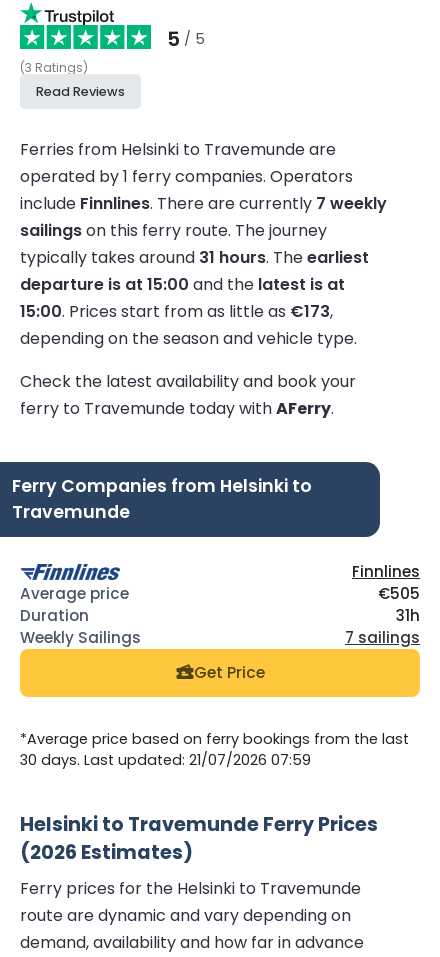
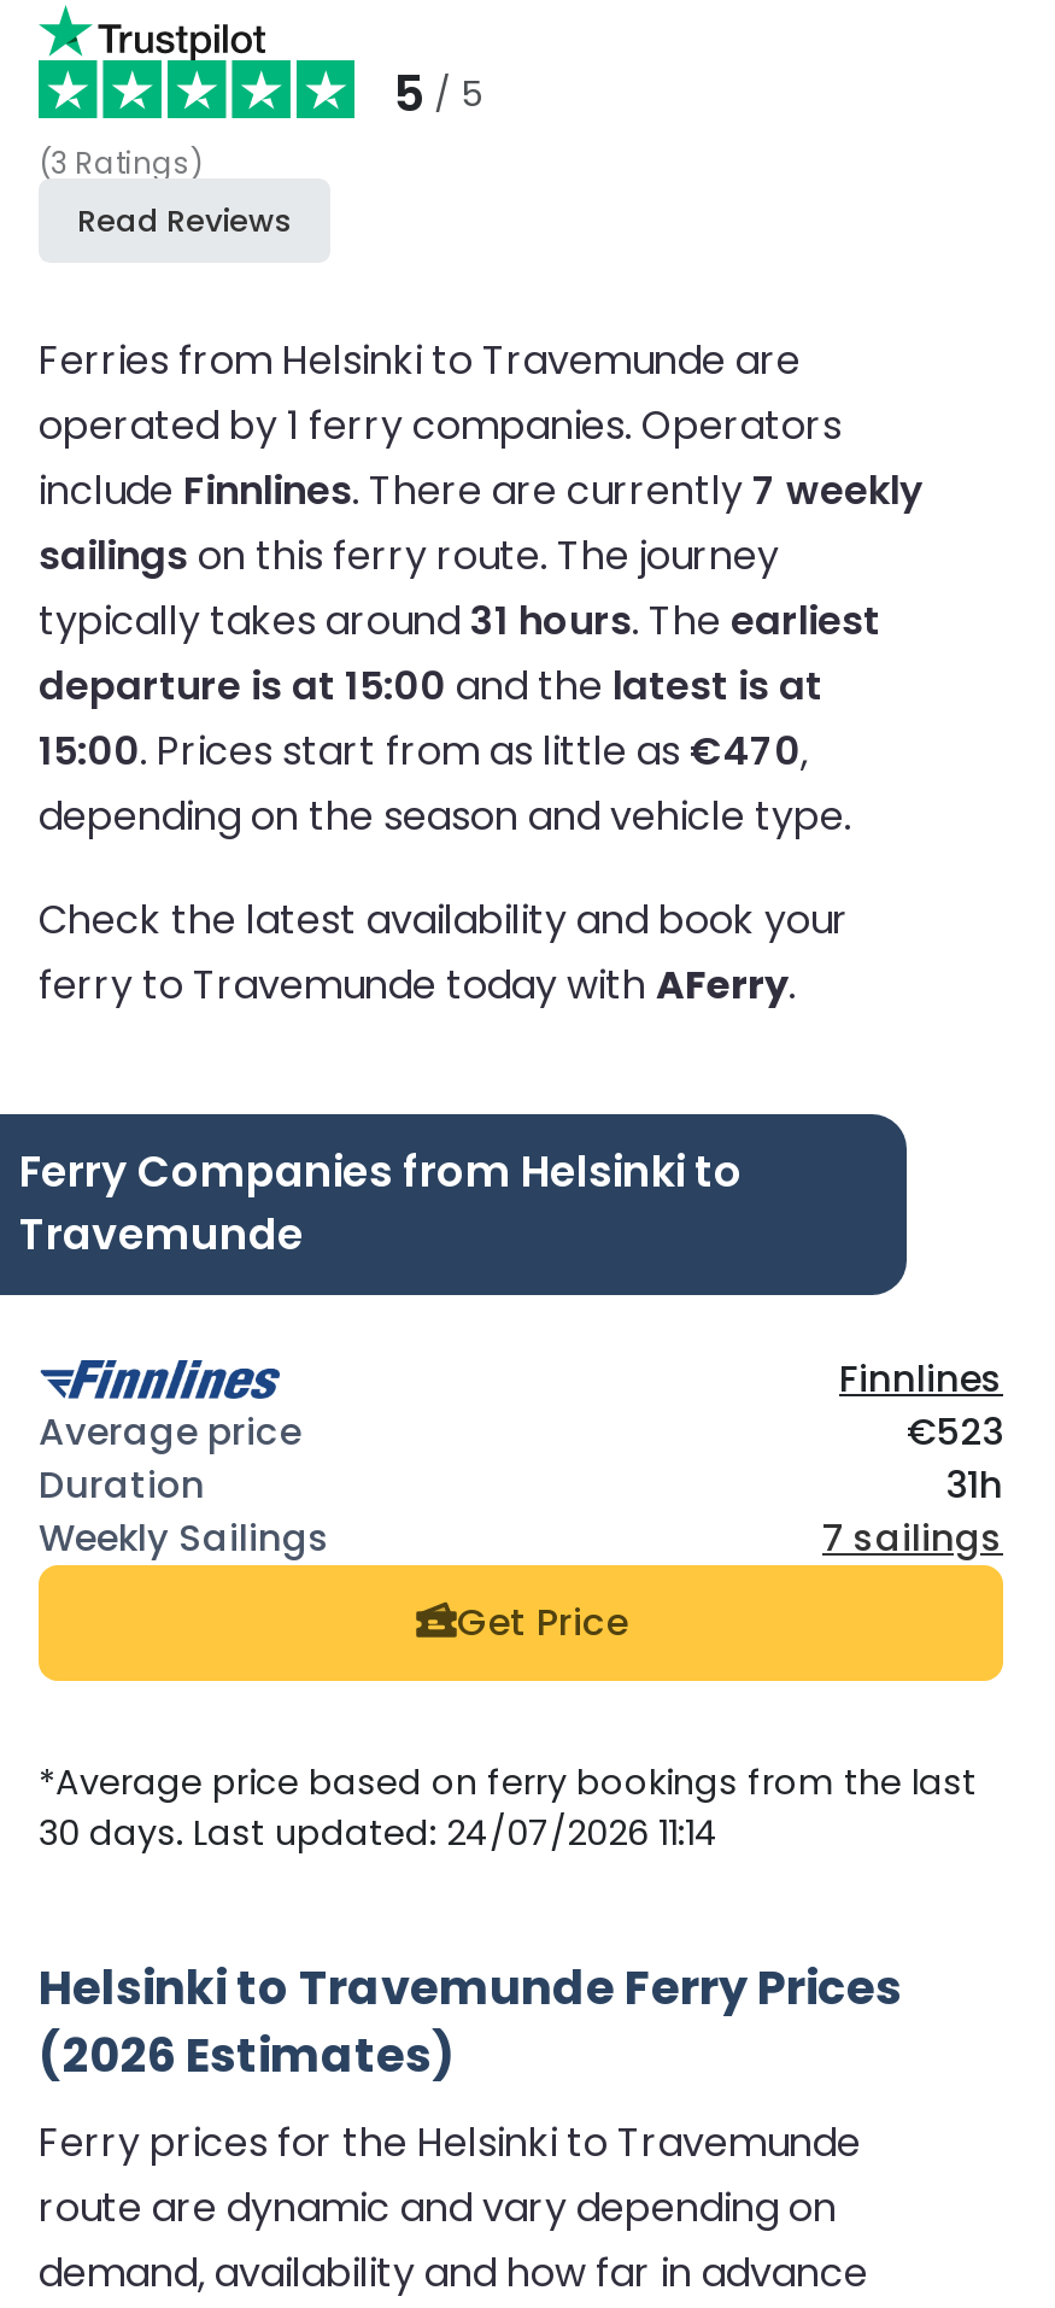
- 15:00. Prices start from as little as €173,
+ 15:00. Prices start from as little as €470,

- €505
+ €523

- 30 days. Last updated: 21/07/2026 07:59
+ 30 days. Last updated: 24/07/2026 11:14
